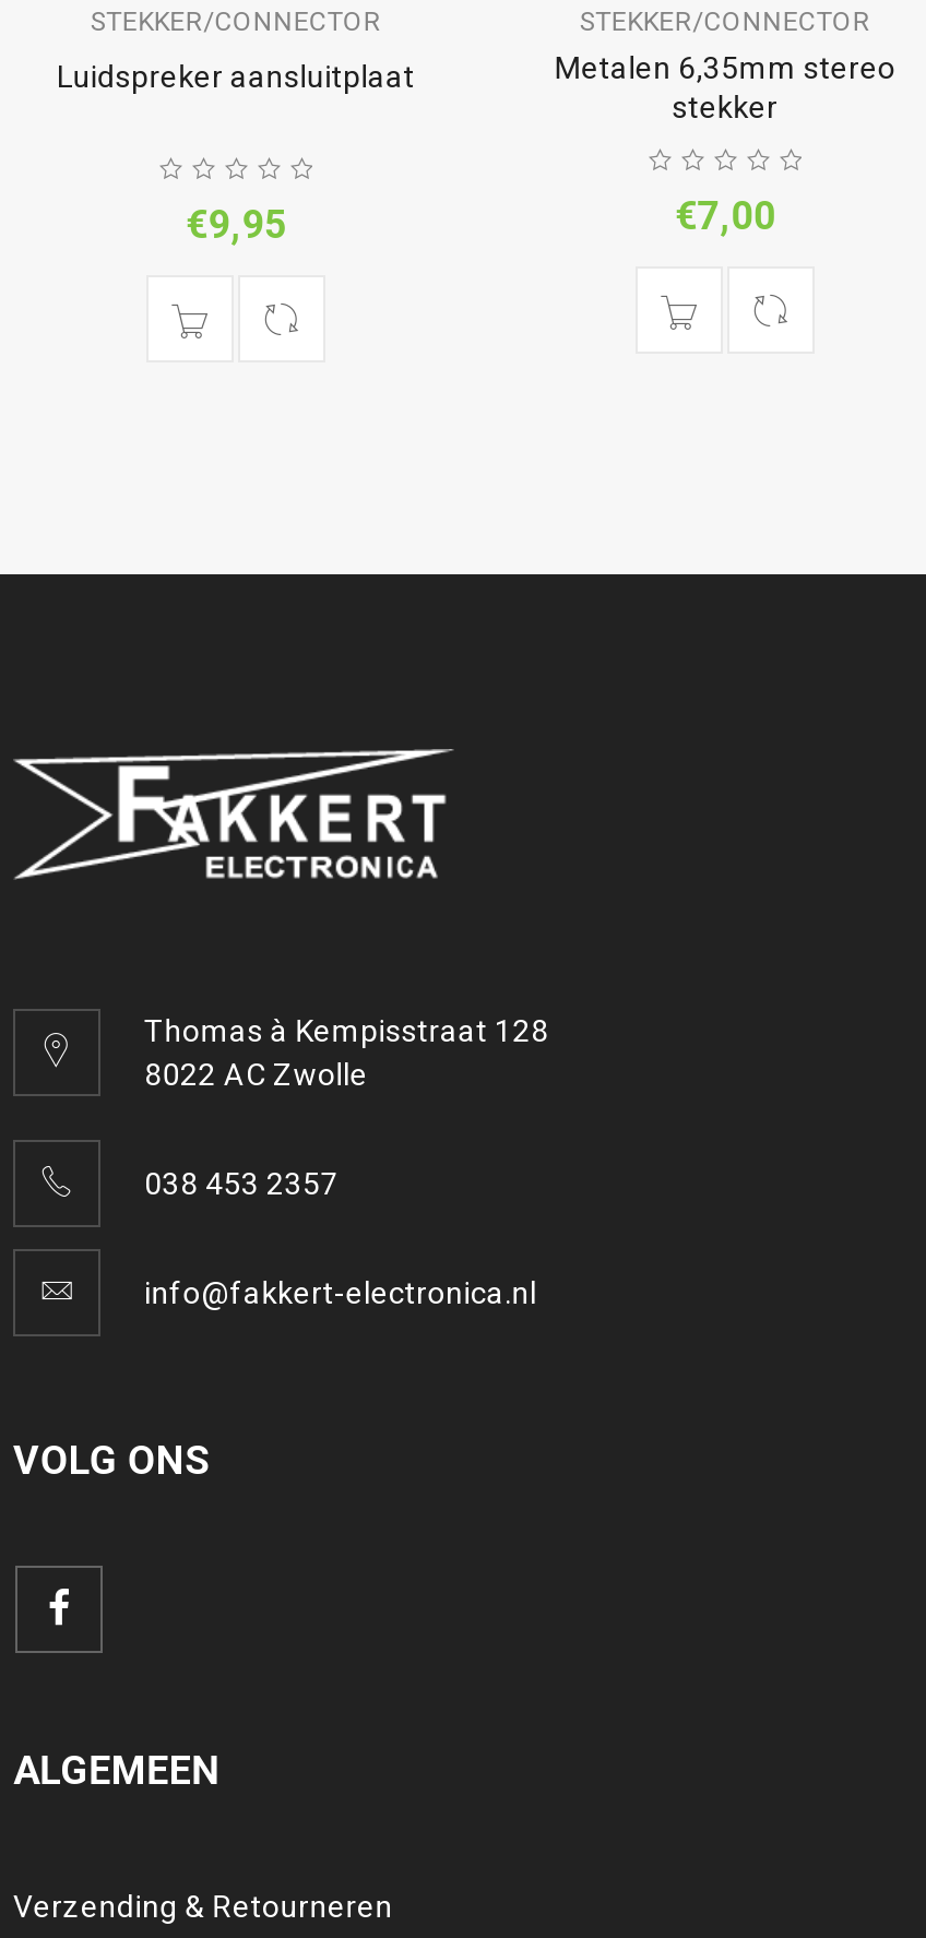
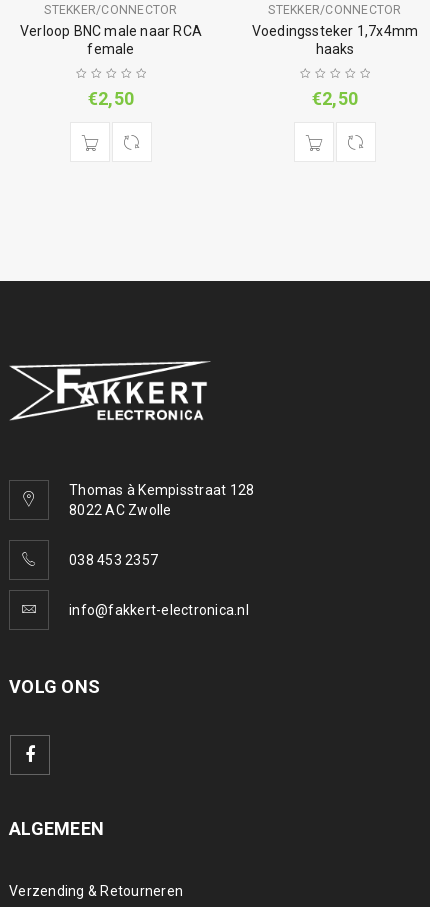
- Luidspreker aansluitplaat
+ Verloop BNC male naar RCA
+ female

- Metalen 6,35mm stereo
- stekker
+ Voedingssteker 1,7x4mm
+ haaks

- €9,95
+ €2,50

- €7,00
+ €2,50
